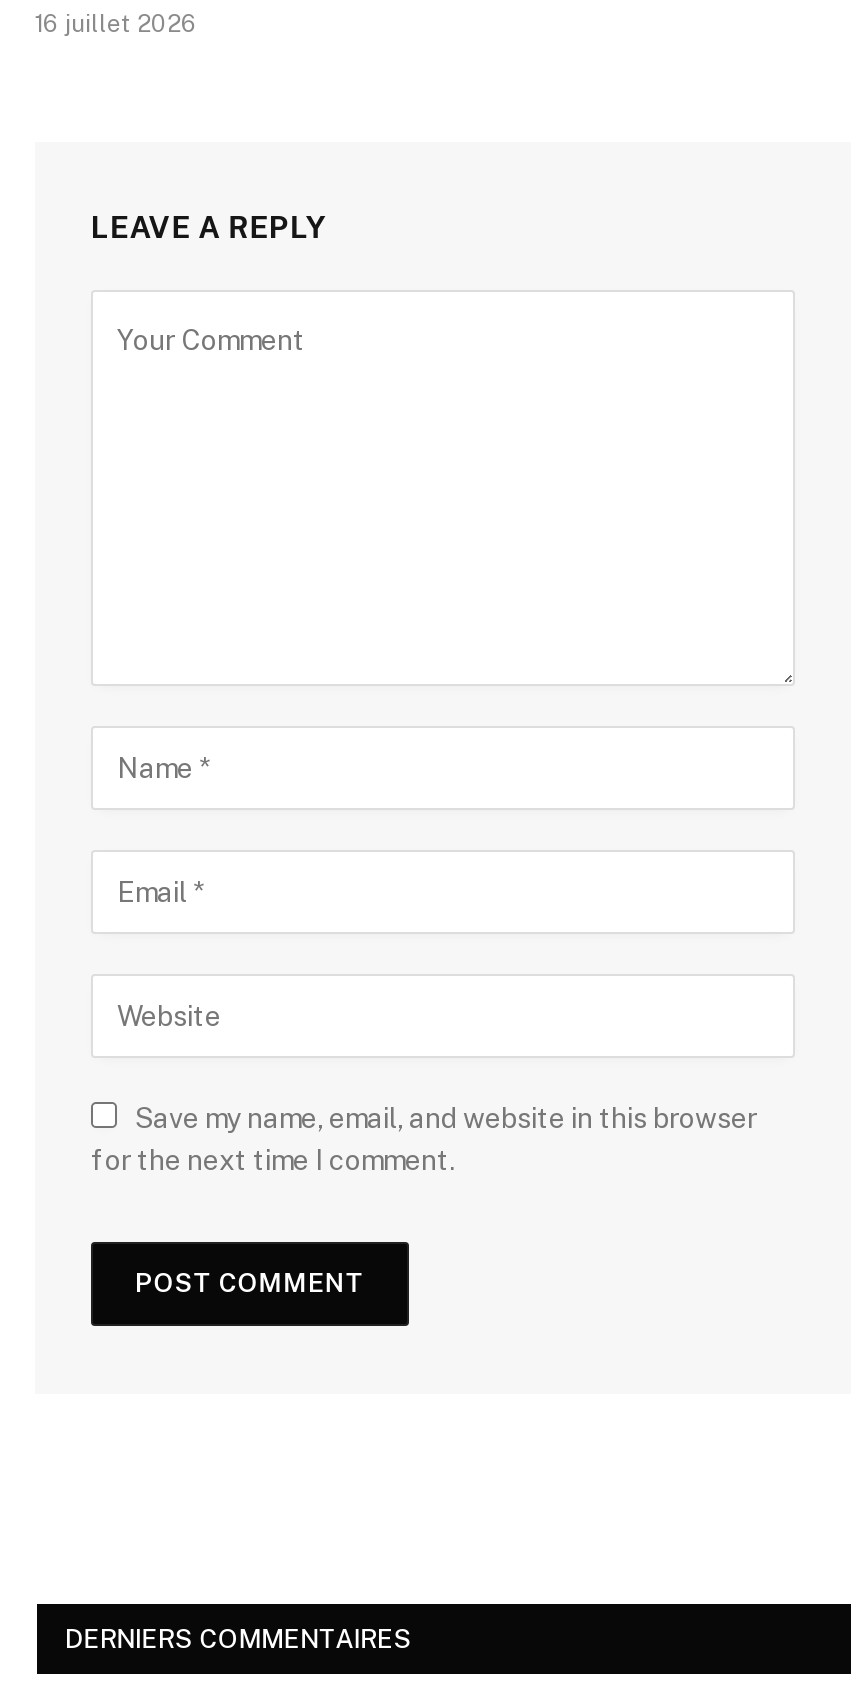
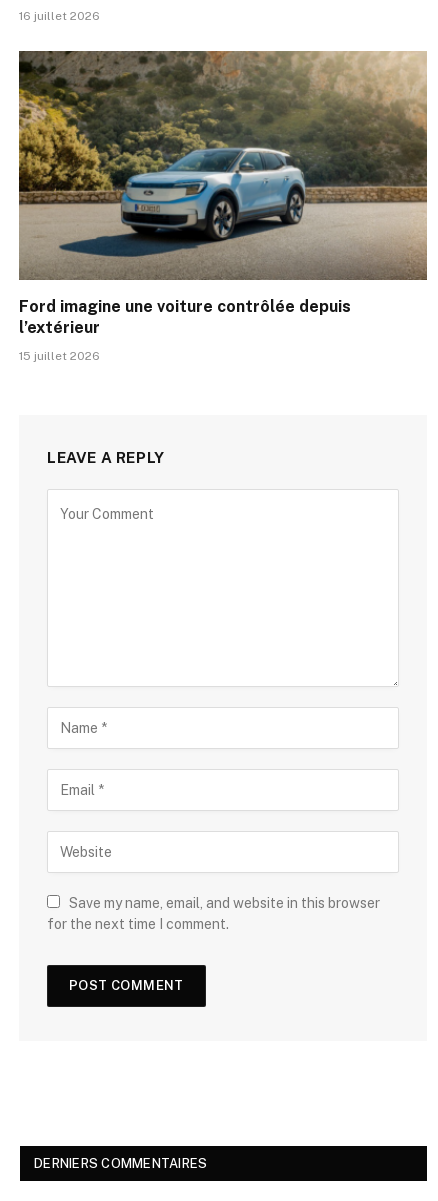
+ [image]
+ Ford imagine une voiture contrôlée depuis
+ l’extérieur
+ 15 juillet 2026
